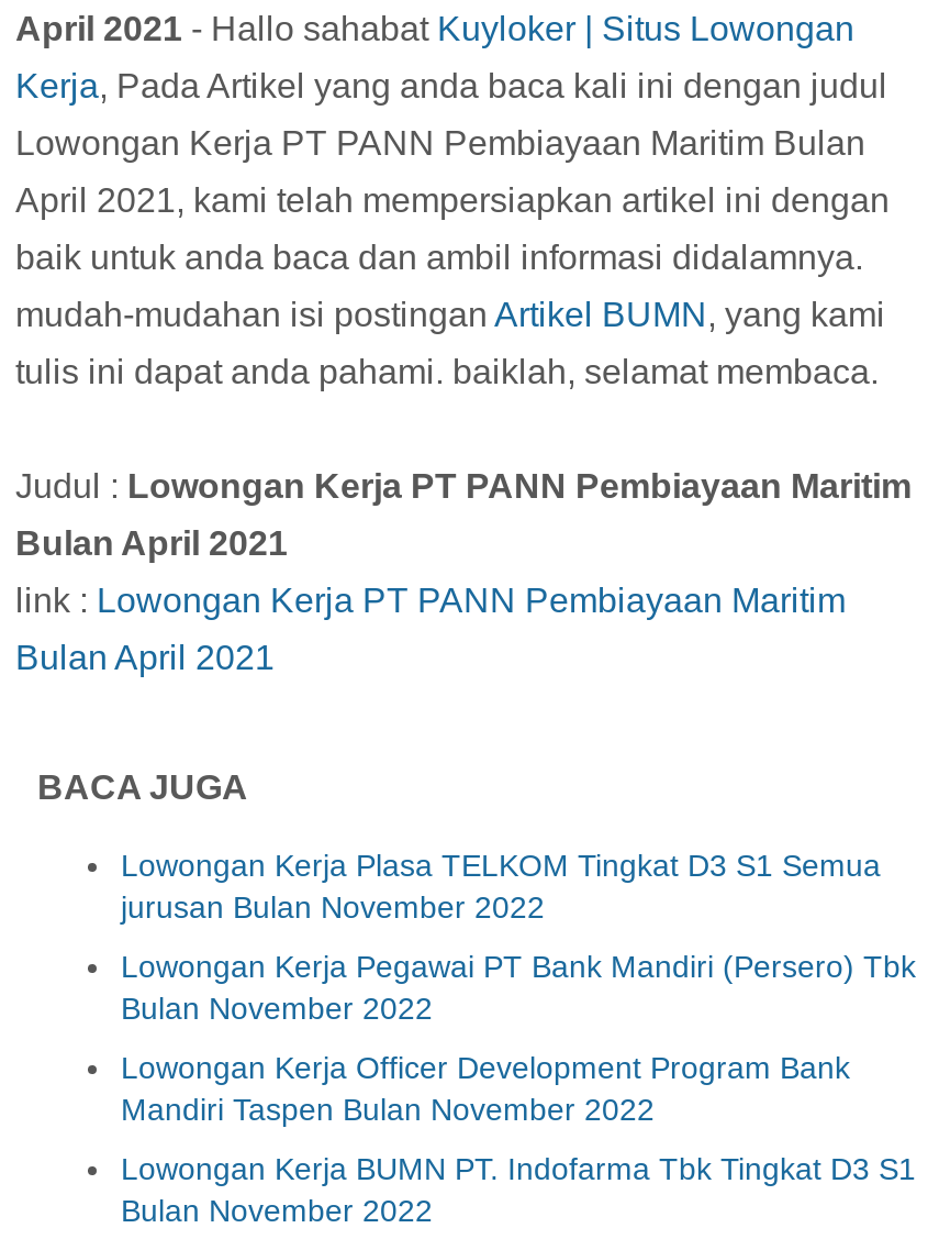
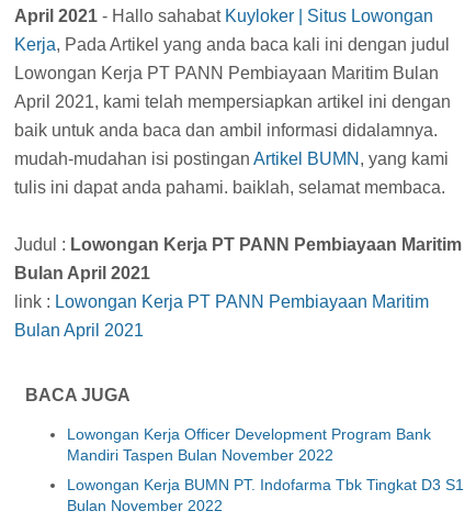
- Lowongan Kerja Plasa TELKOM Tingkat D3 S1 Semua
- jurusan Bulan November 2022
- Lowongan Kerja Pegawai PT Bank Mandiri (Persero) Tbk
- Bulan November 2022
